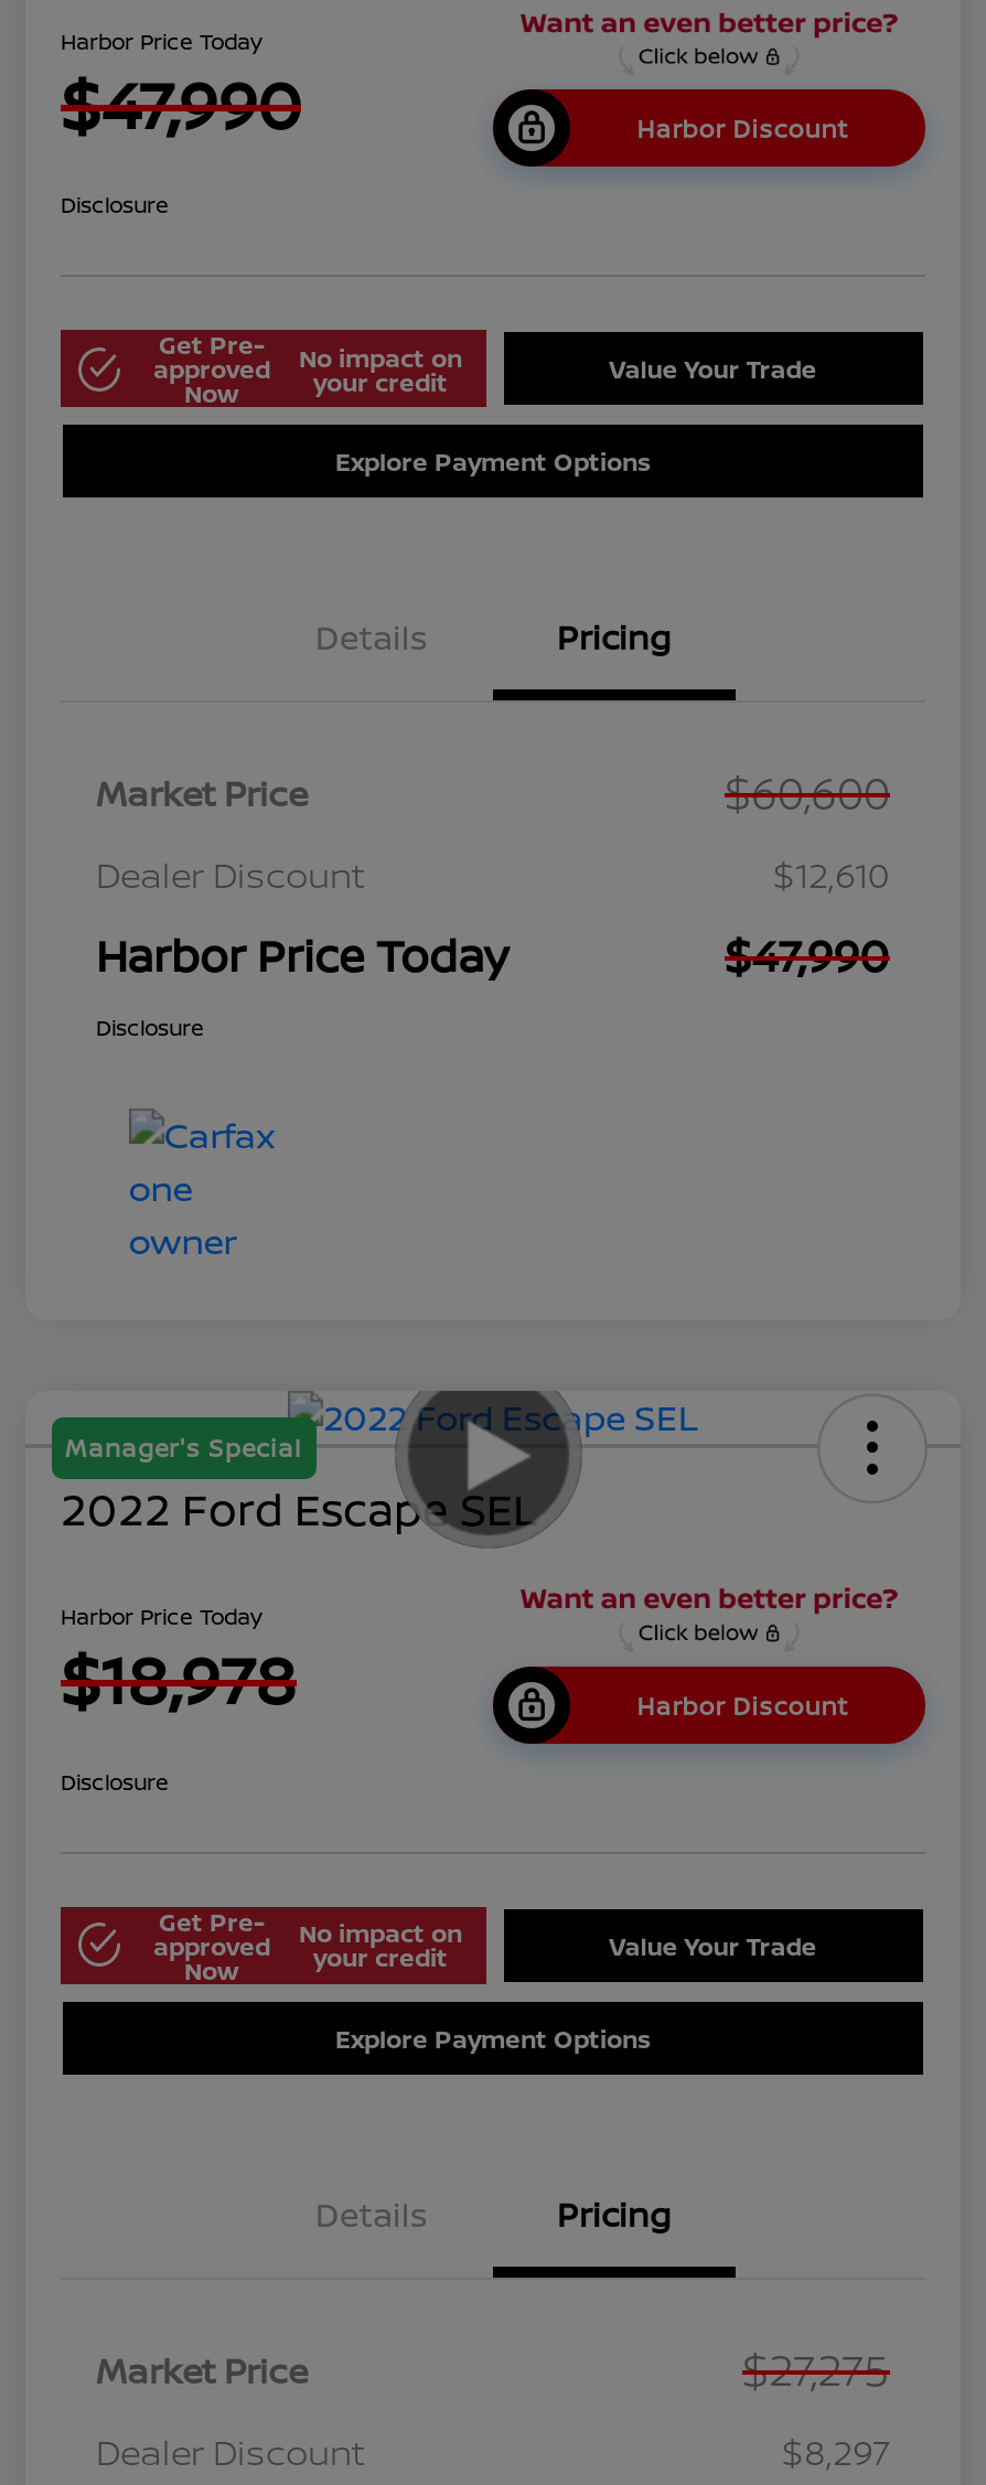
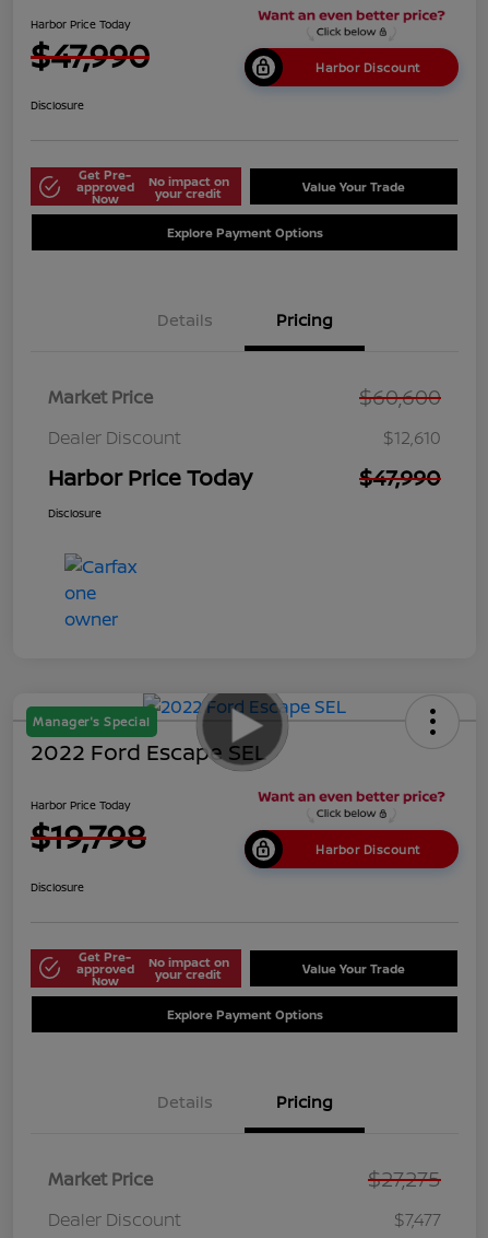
- $18,978
+ $19,798

- $8,297
+ $7,477
